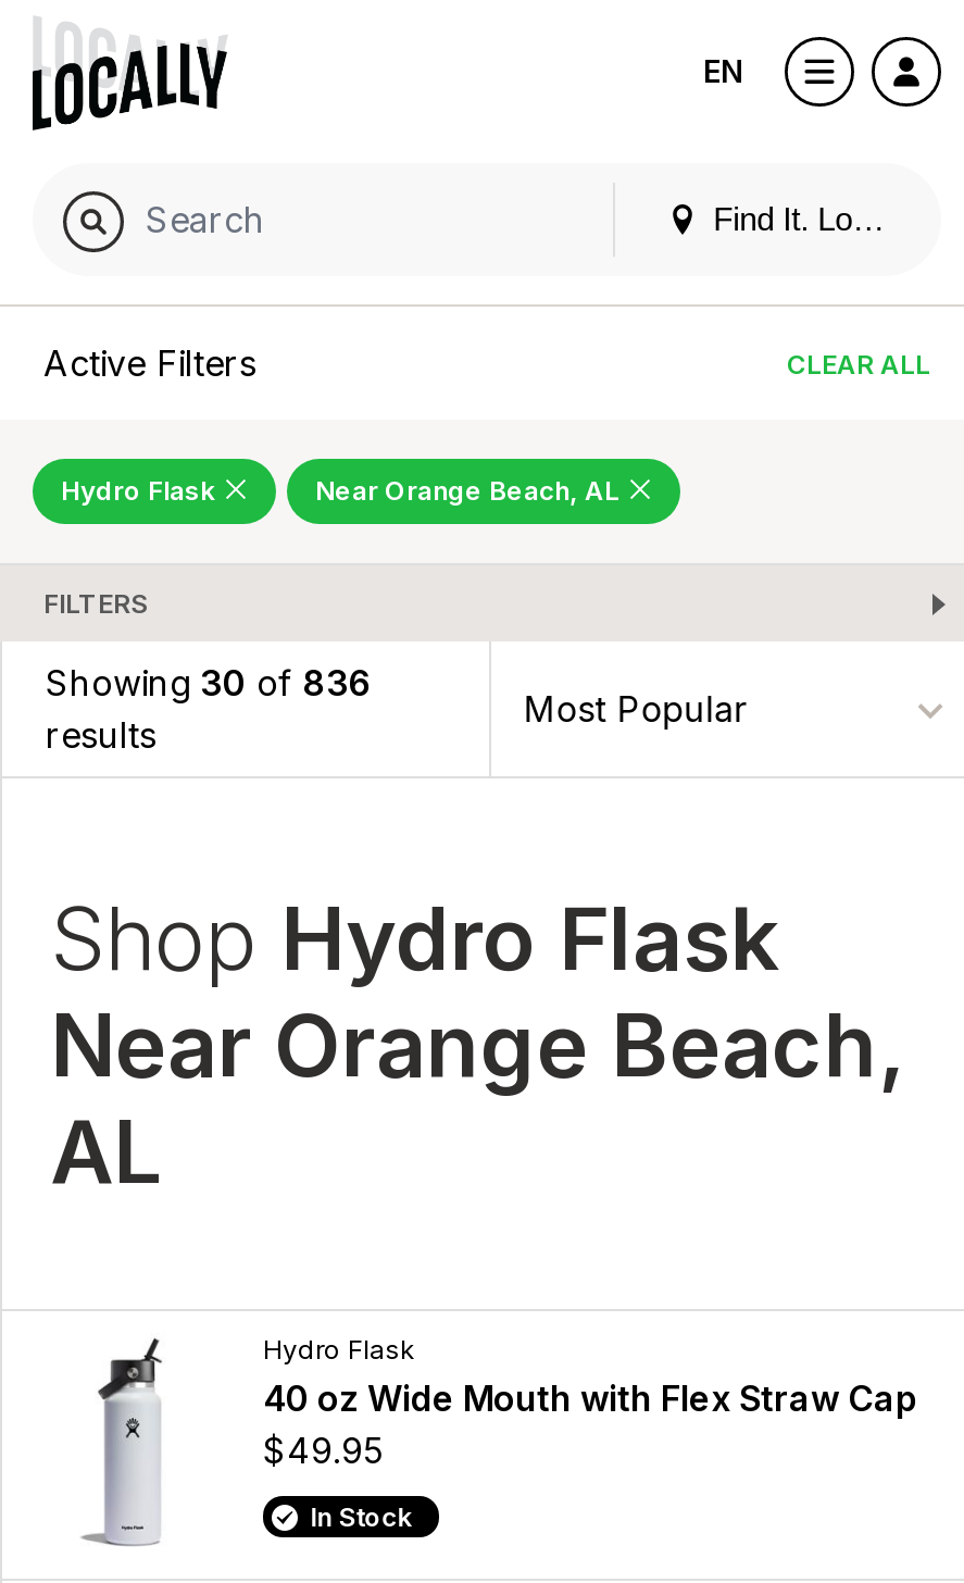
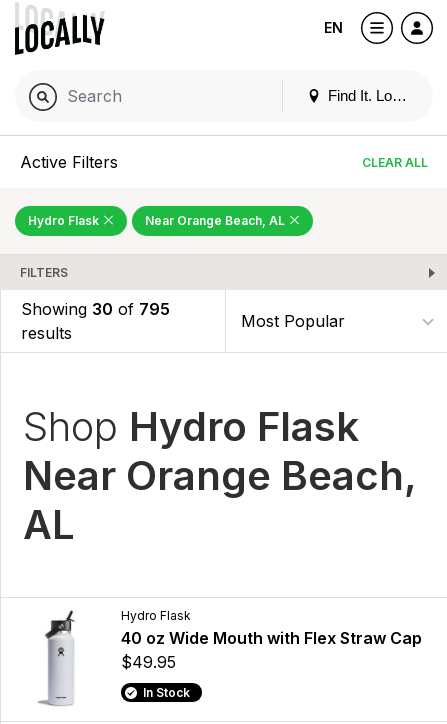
- Showing 30 of 836
+ Showing 30 of 795
